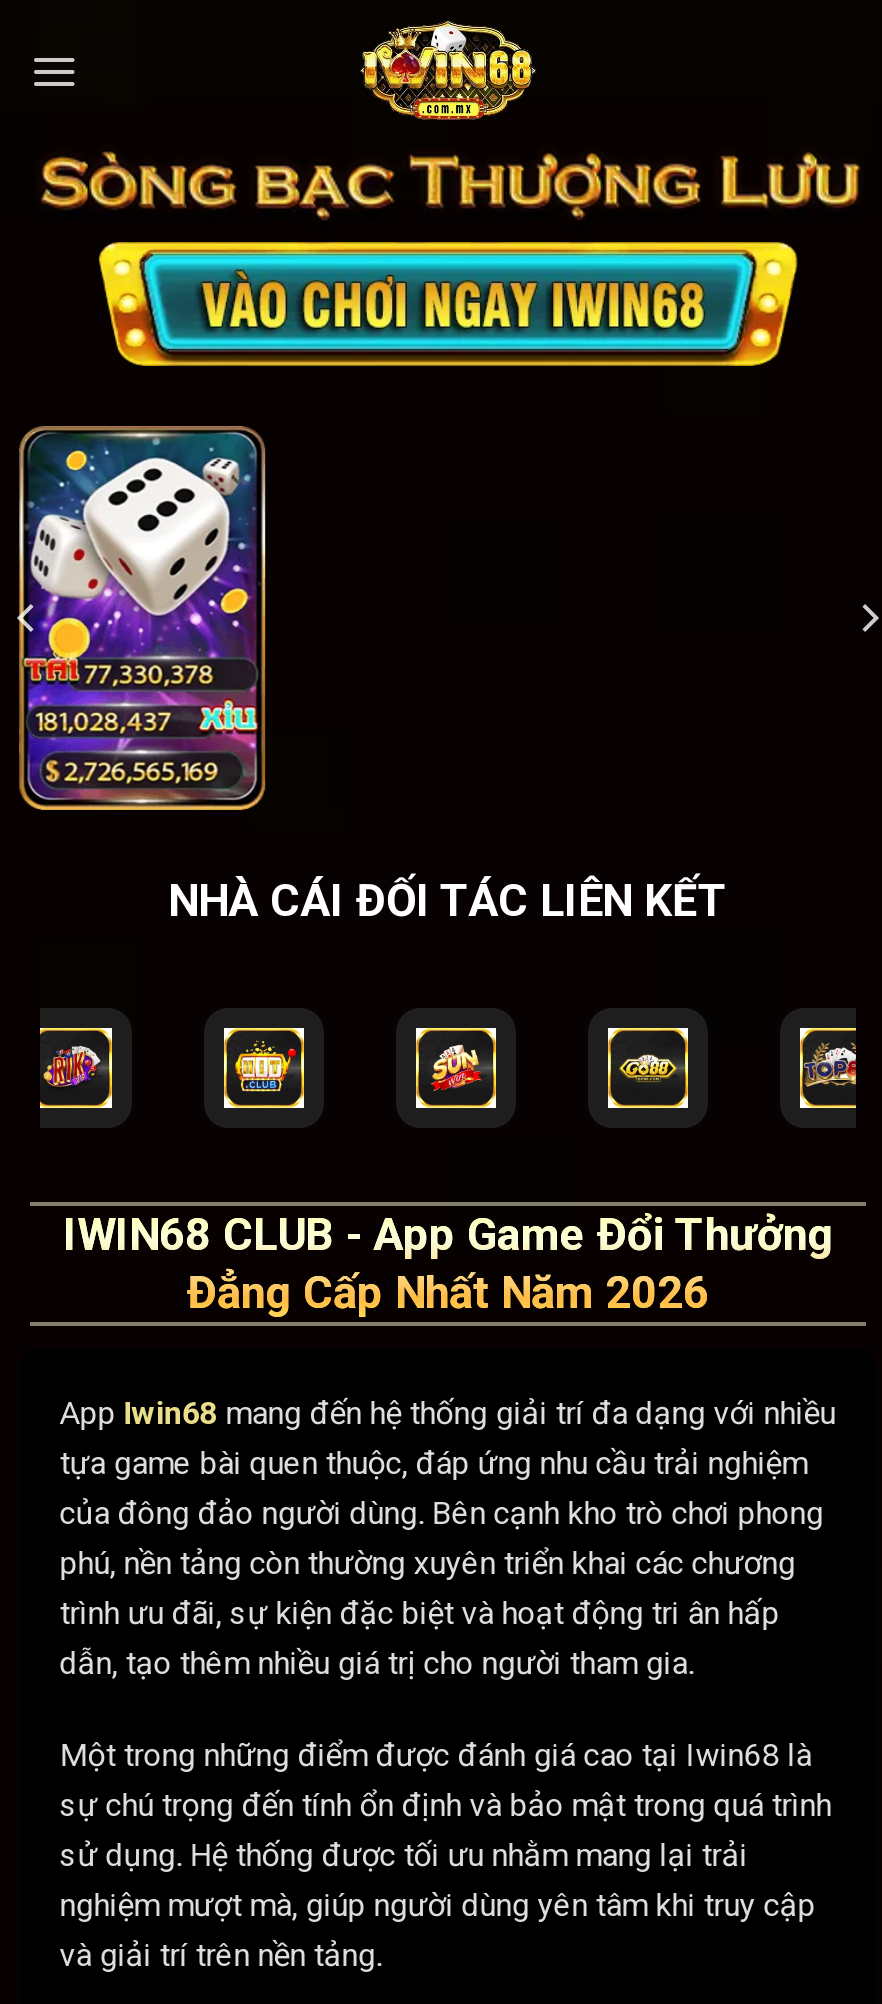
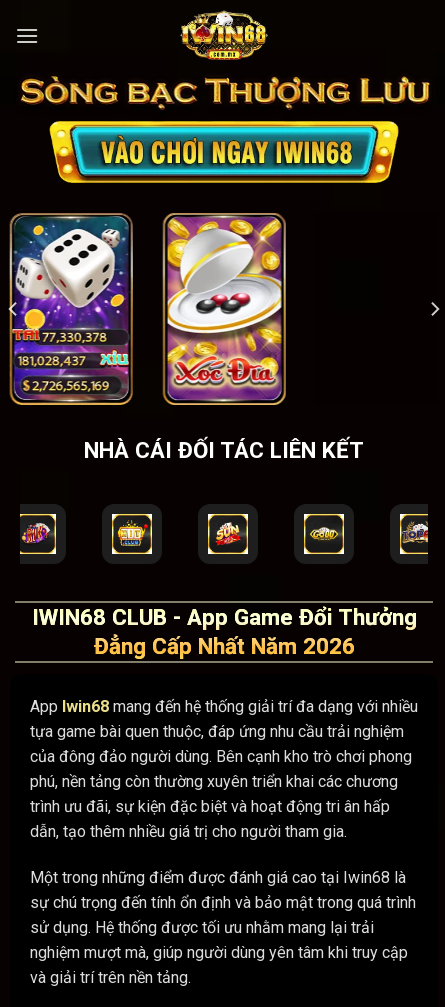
+ [image]
